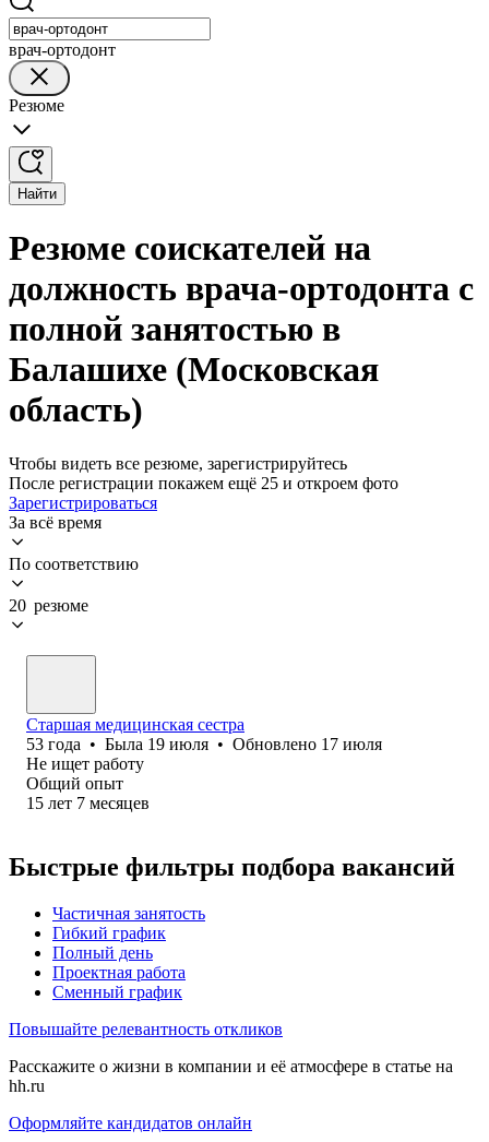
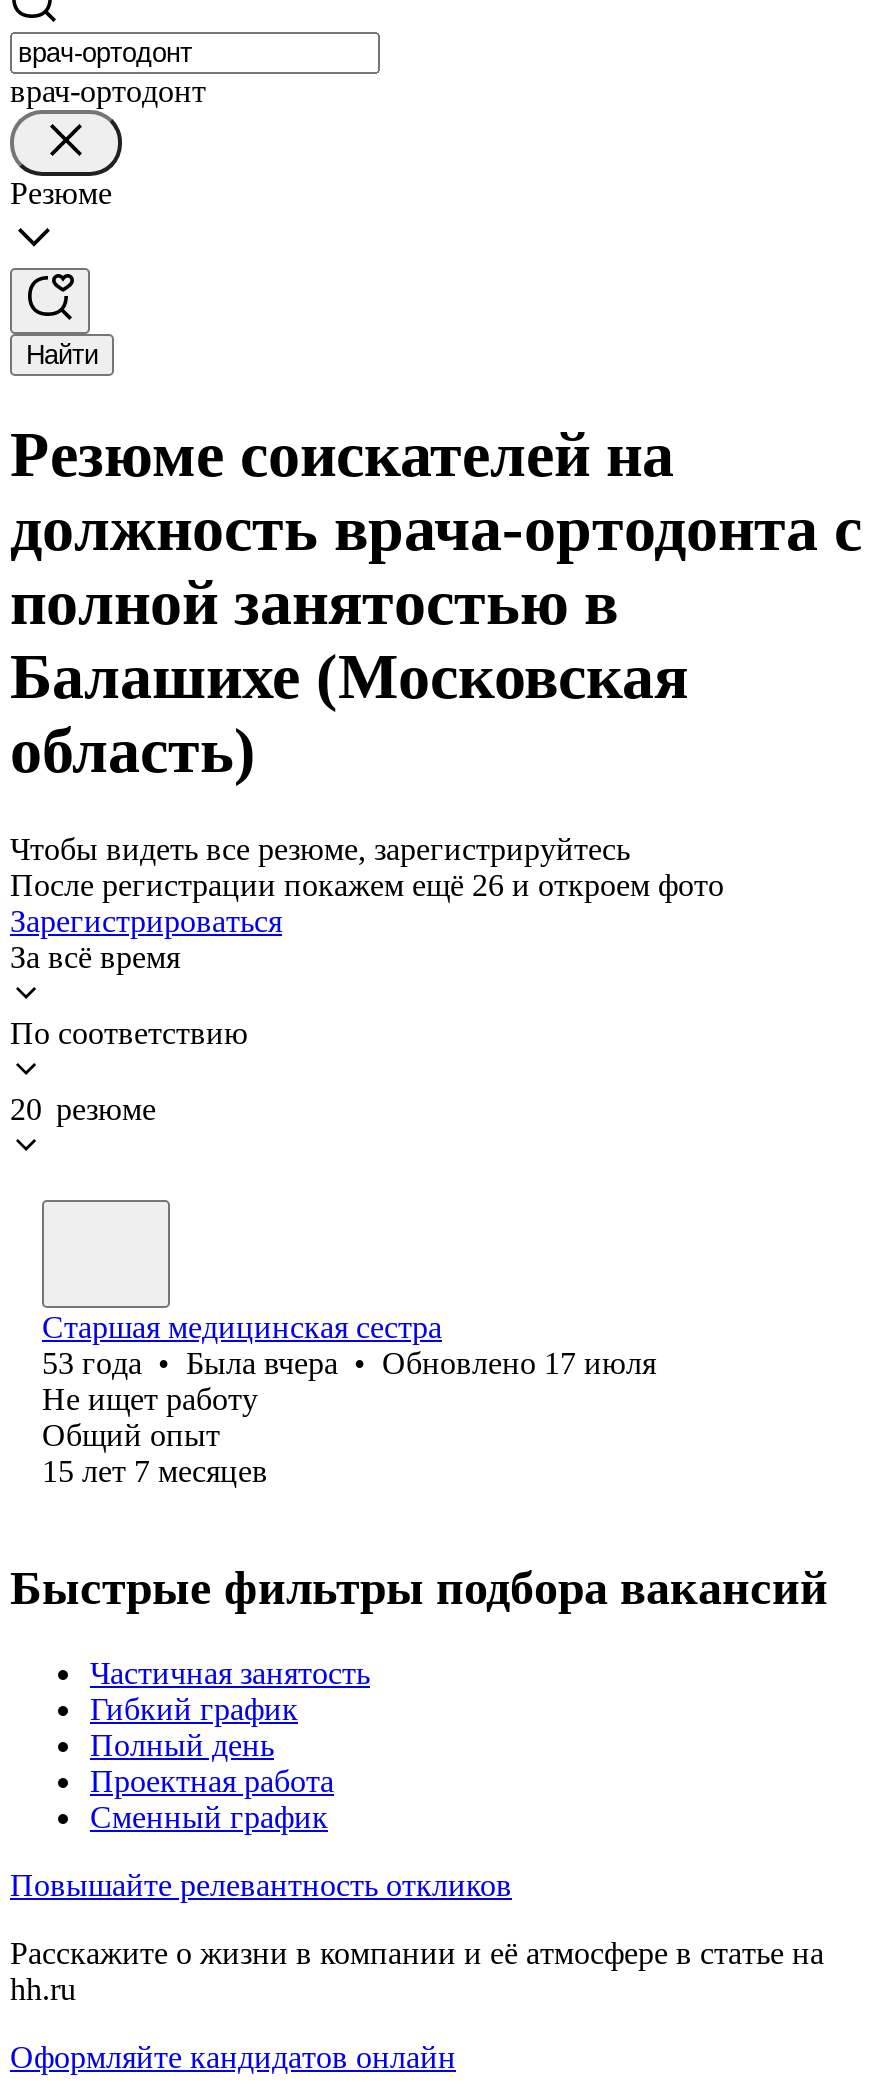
- После регистрации покажем ещё 25 и откроем фото
+ После регистрации покажем ещё 26 и откроем фото

- 53 года • Была 19 июля • Обновлено 17 июля
+ 53 года • Была вчера • Обновлено 17 июля
